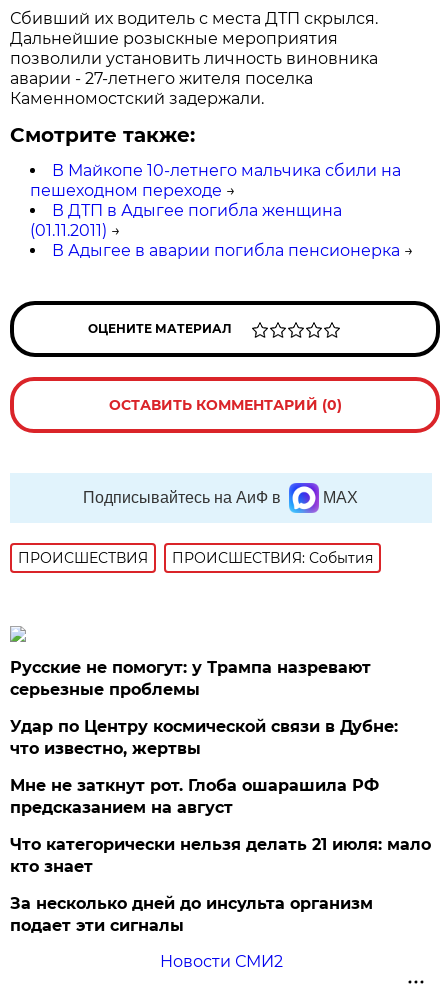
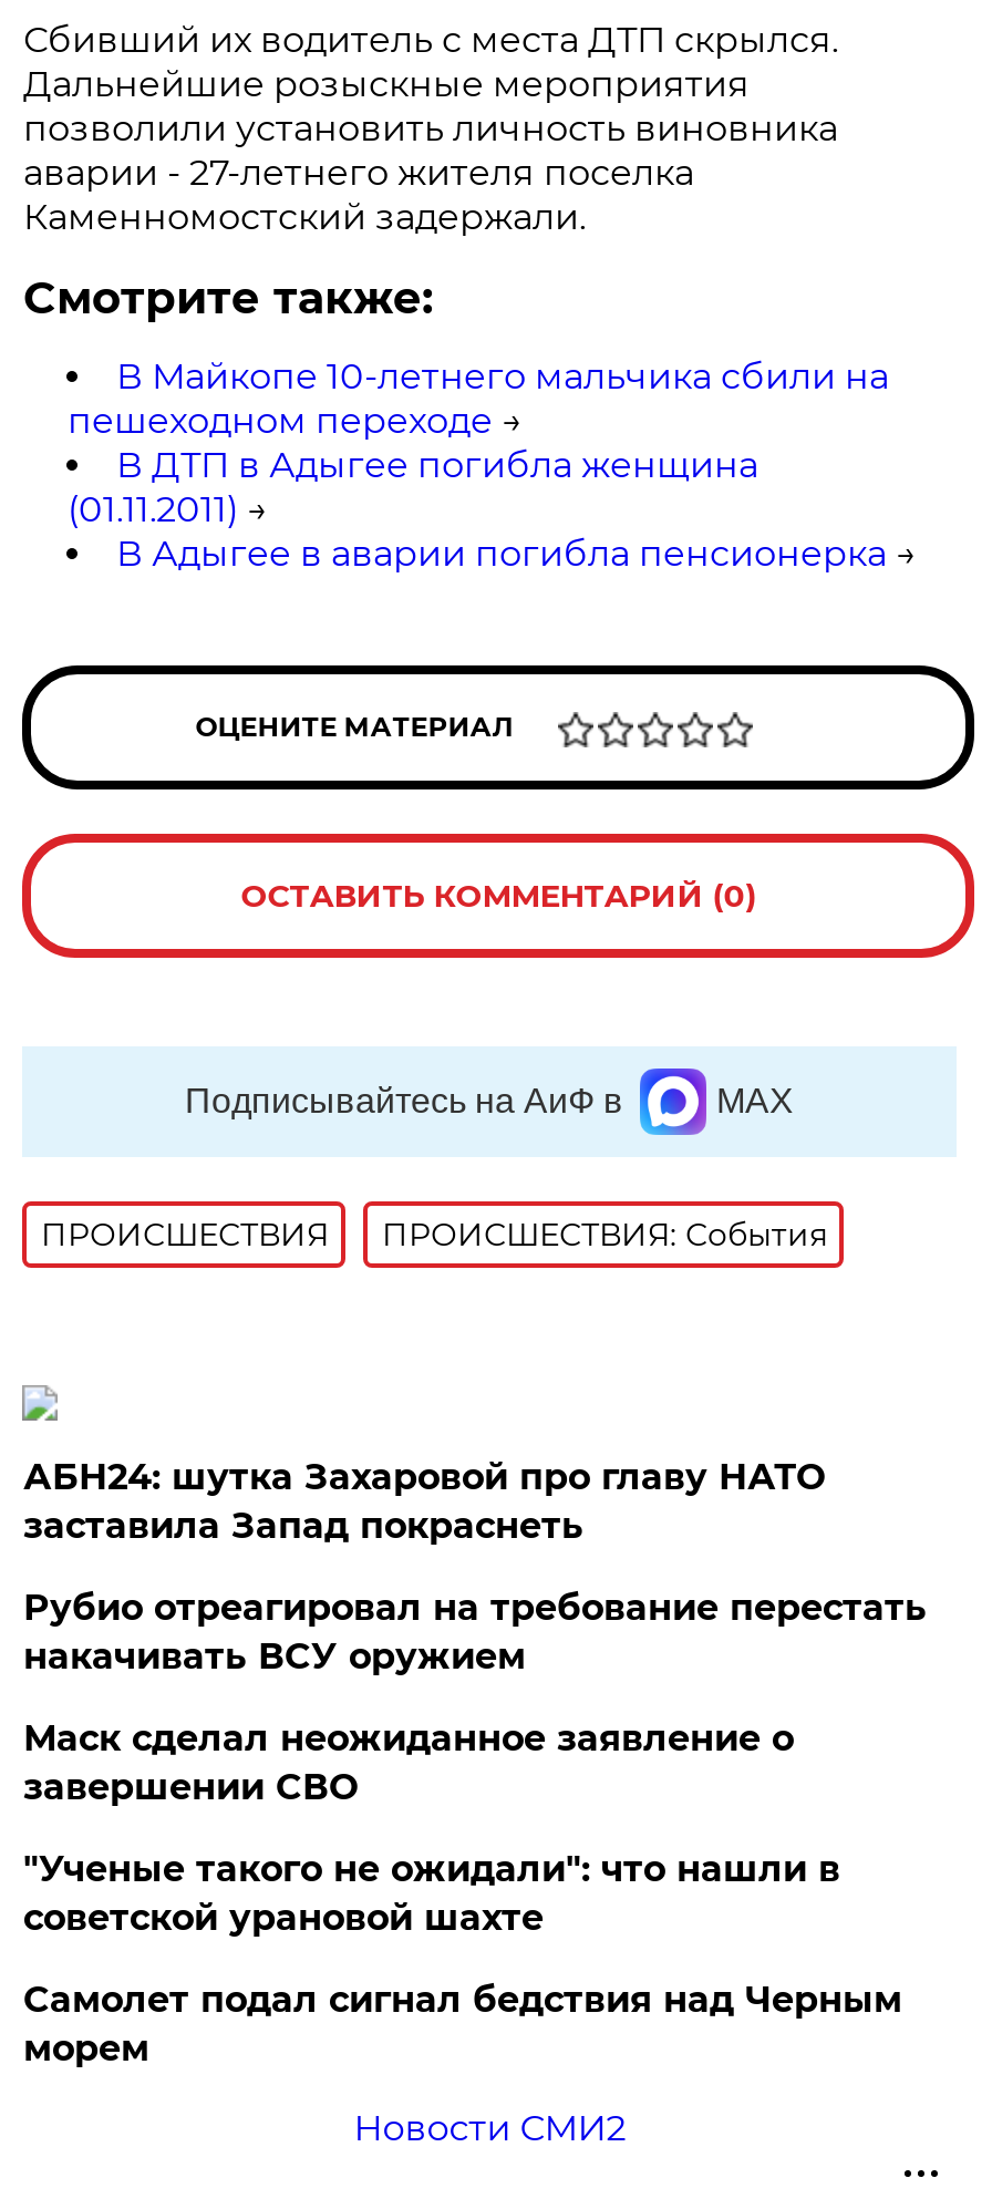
- Русские не помогут: у Трампа назревают
- серьезные проблемы
+ АБН24: шутка Захаровой про главу НАТО
+ заставила Запад покраснеть

- Удар по Центру космической связи в Дубне:
- что известно, жертвы
+ Рубио отреагировал на требование перестать
+ накачивать ВСУ оружием

- Мне не заткнут рот. Глоба ошарашила РФ
- предсказанием на август
+ Маск сделал неожиданное заявление о
+ завершении СВО

- Что категорически нельзя делать 21 июля: мало
- кто знает
+ "Ученые такого не ожидали": что нашли в
+ советской урановой шахте

- За несколько дней до инсульта организм
- подает эти сигналы
+ Самолет подал сигнал бедствия над Черным
+ морем
